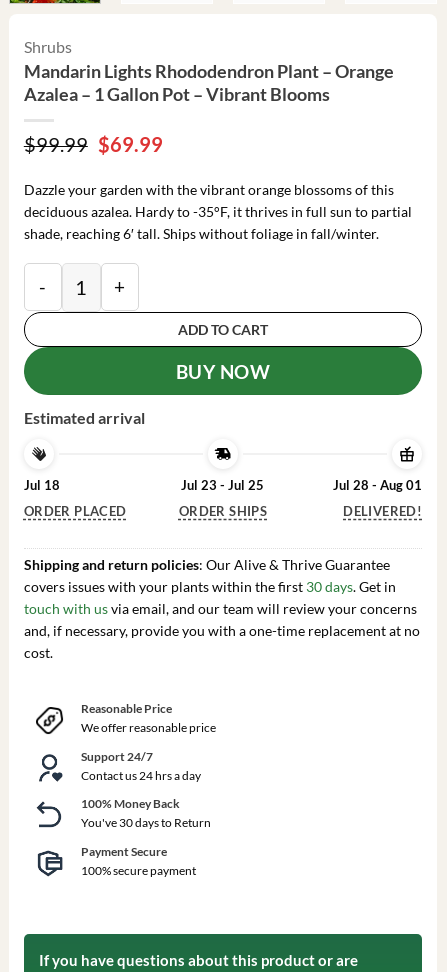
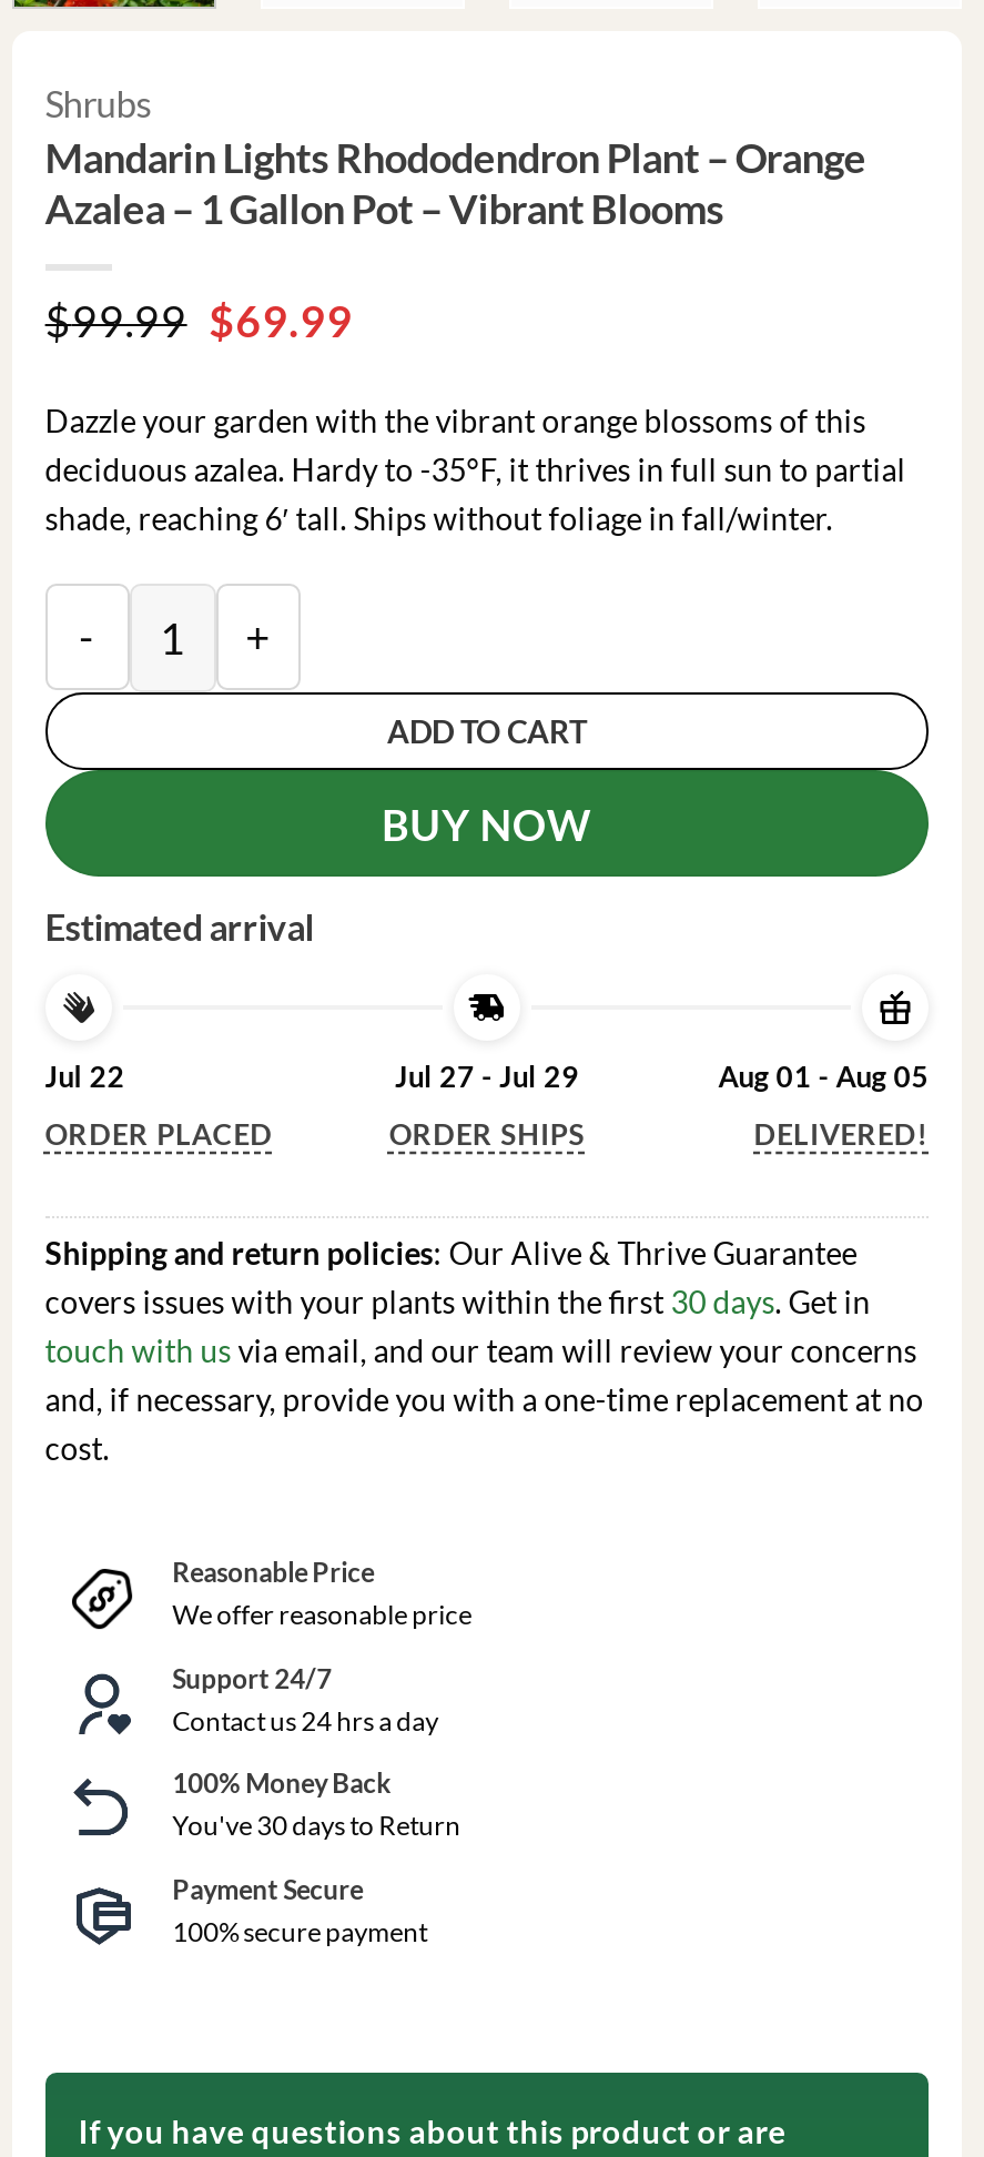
- Jul 18
+ Jul 22

- Jul 23 - Jul 25
+ Jul 27 - Jul 29

- Jul 28 - Aug 01
+ Aug 01 - Aug 05
